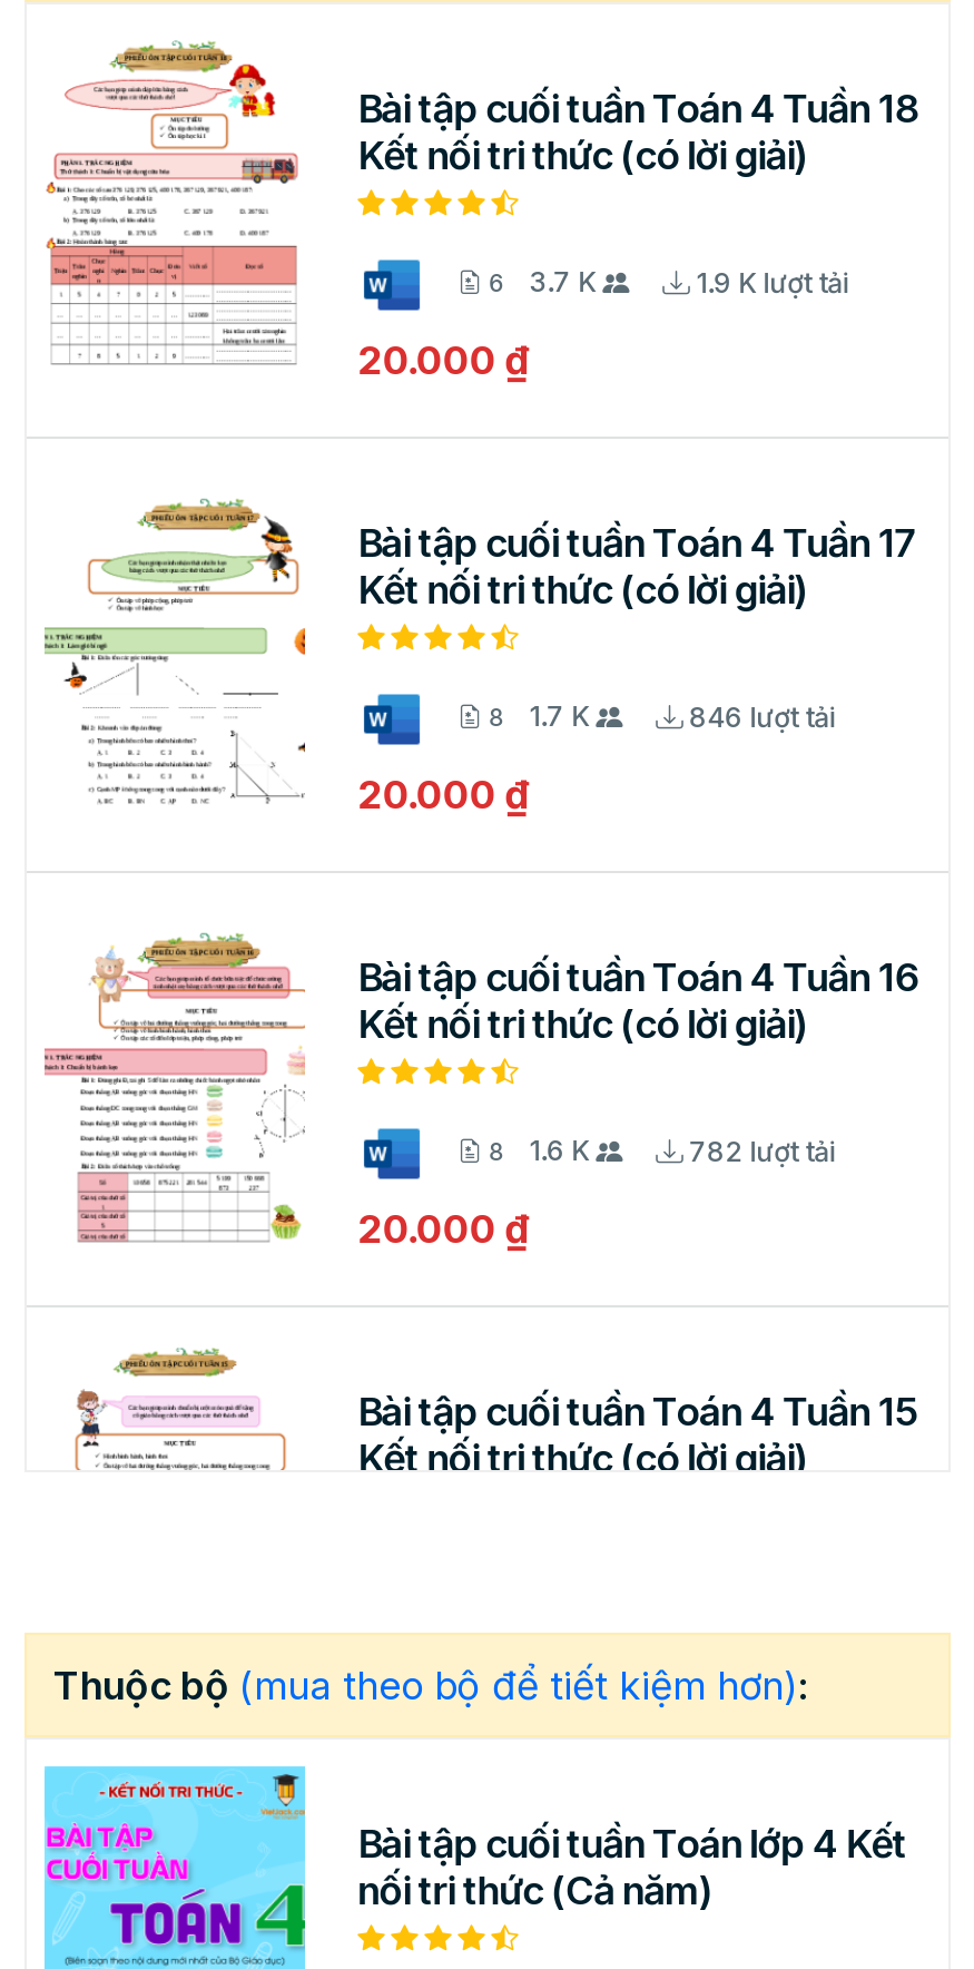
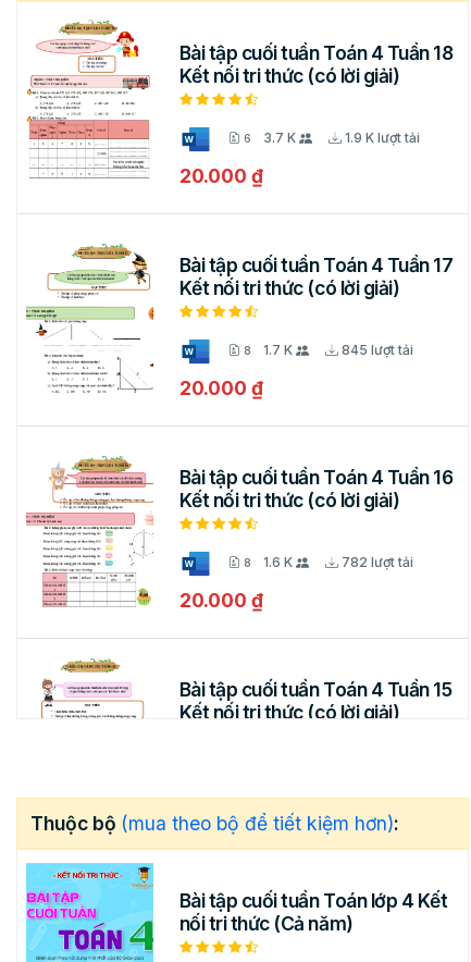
- 846 lượt tải
+ 845 lượt tải
